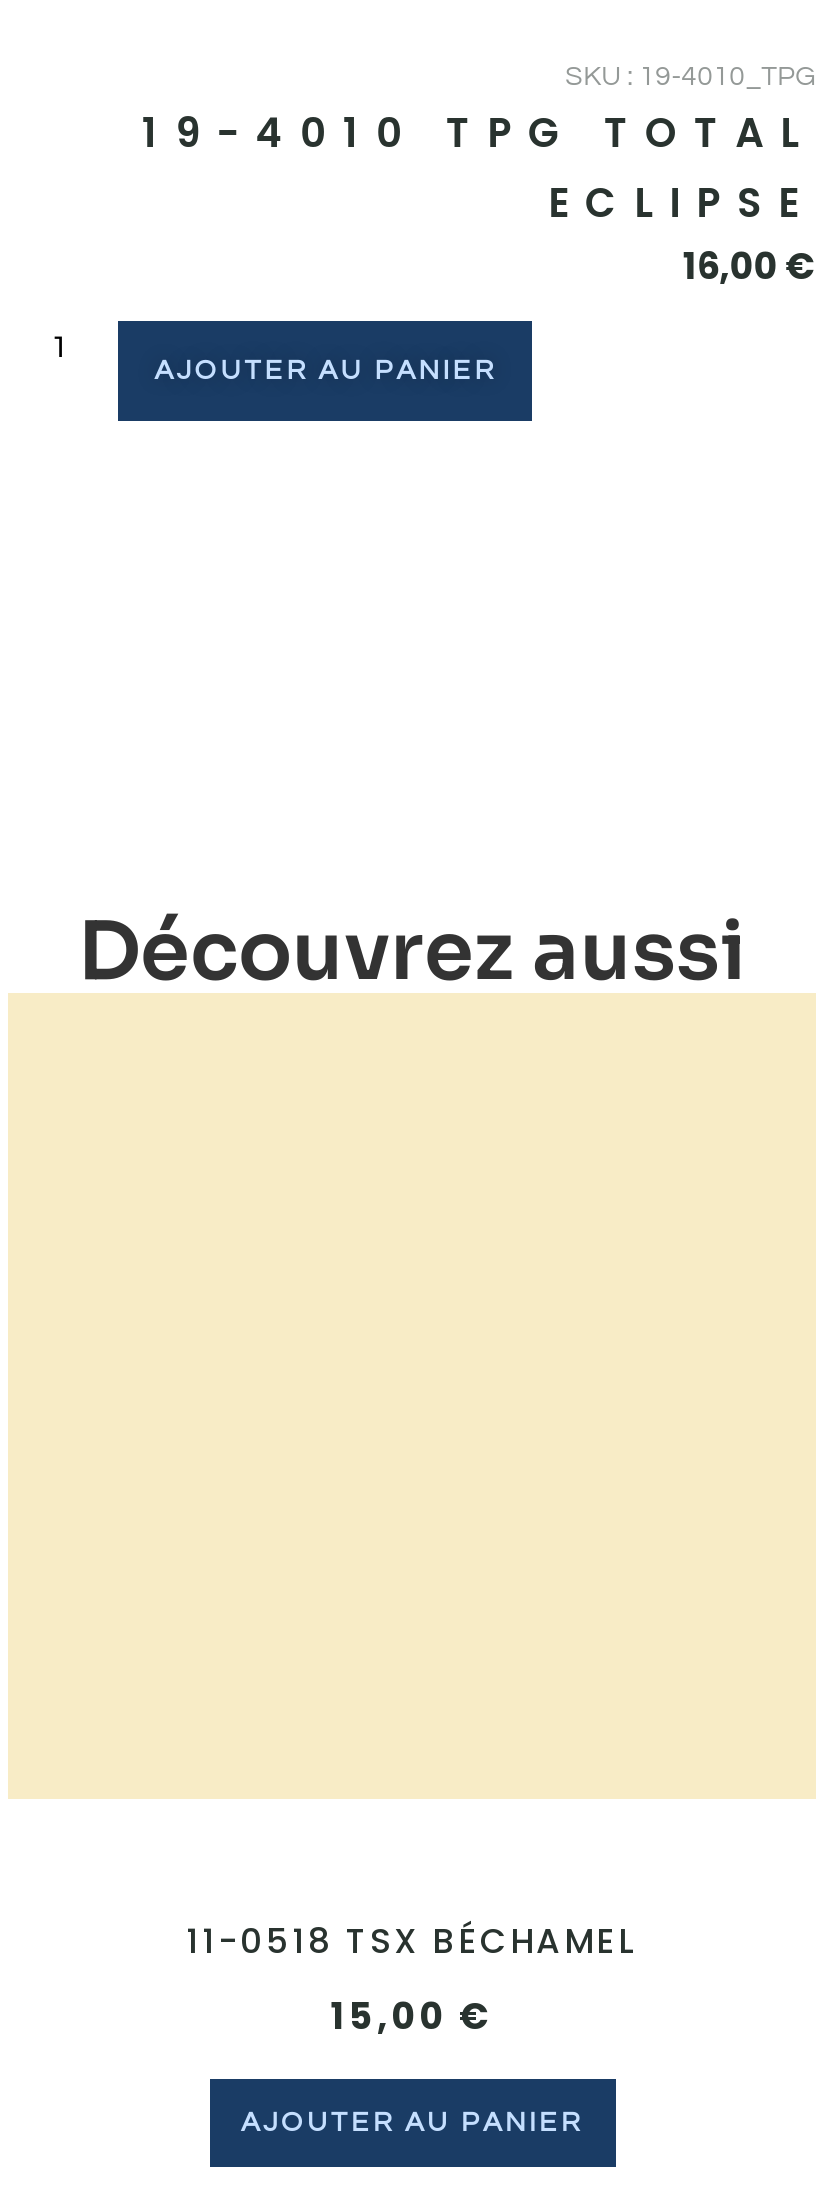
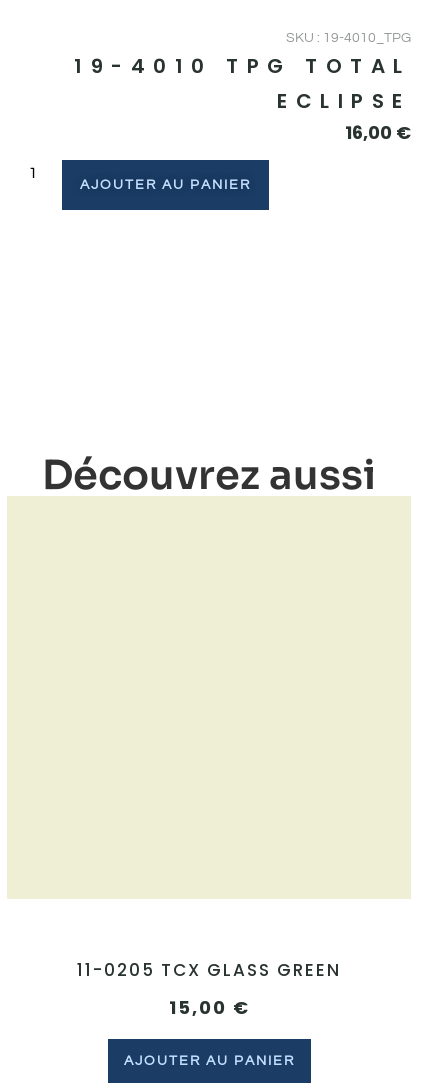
- 11-0518 TSX BÉCHAMEL
+ 11-0205 TCX GLASS GREEN
